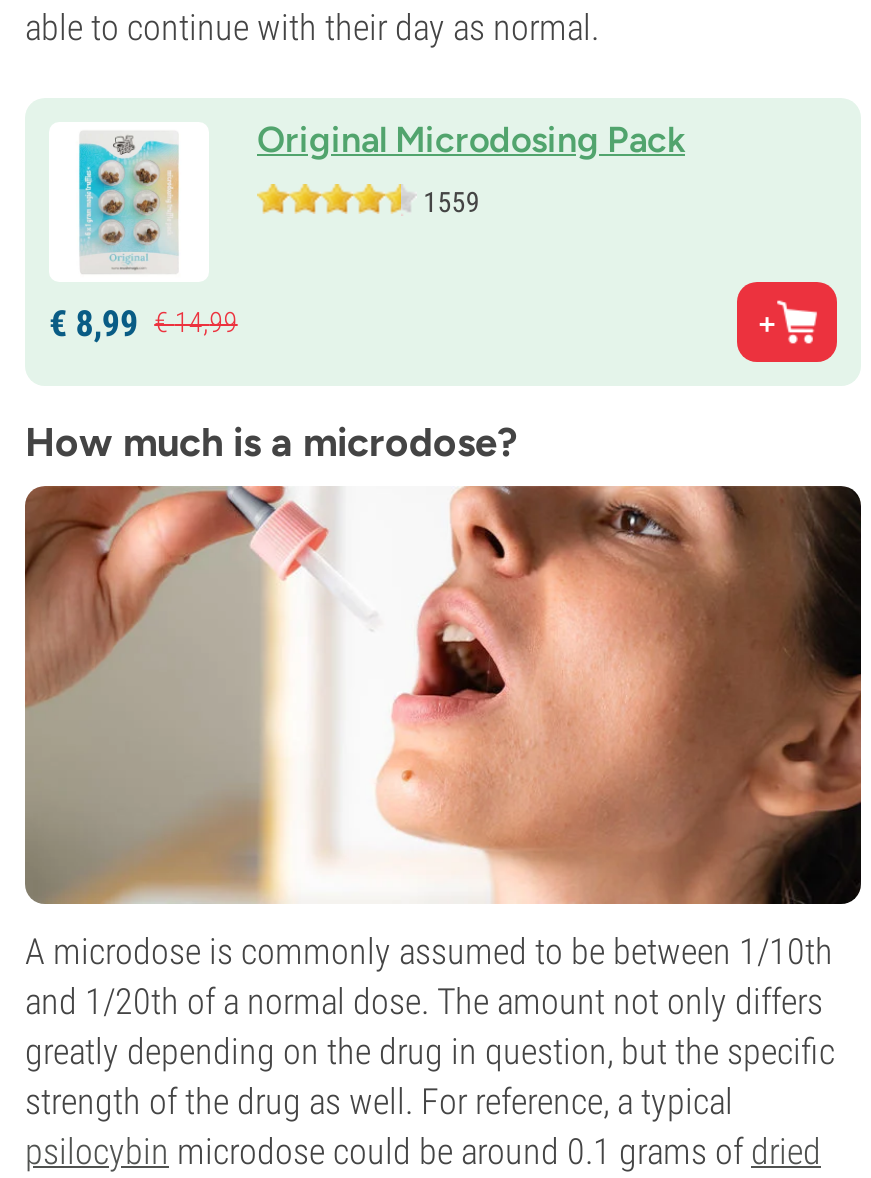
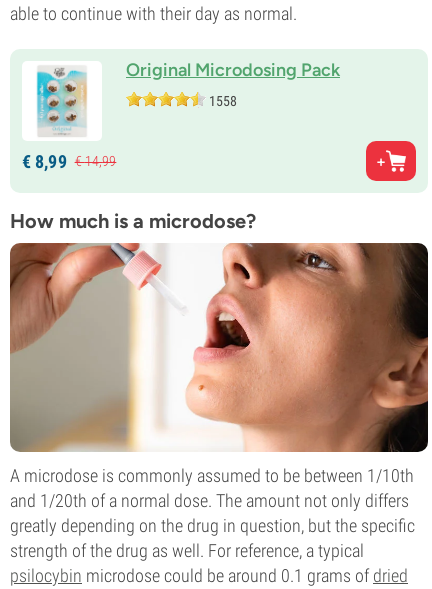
- 1559
+ 1558
